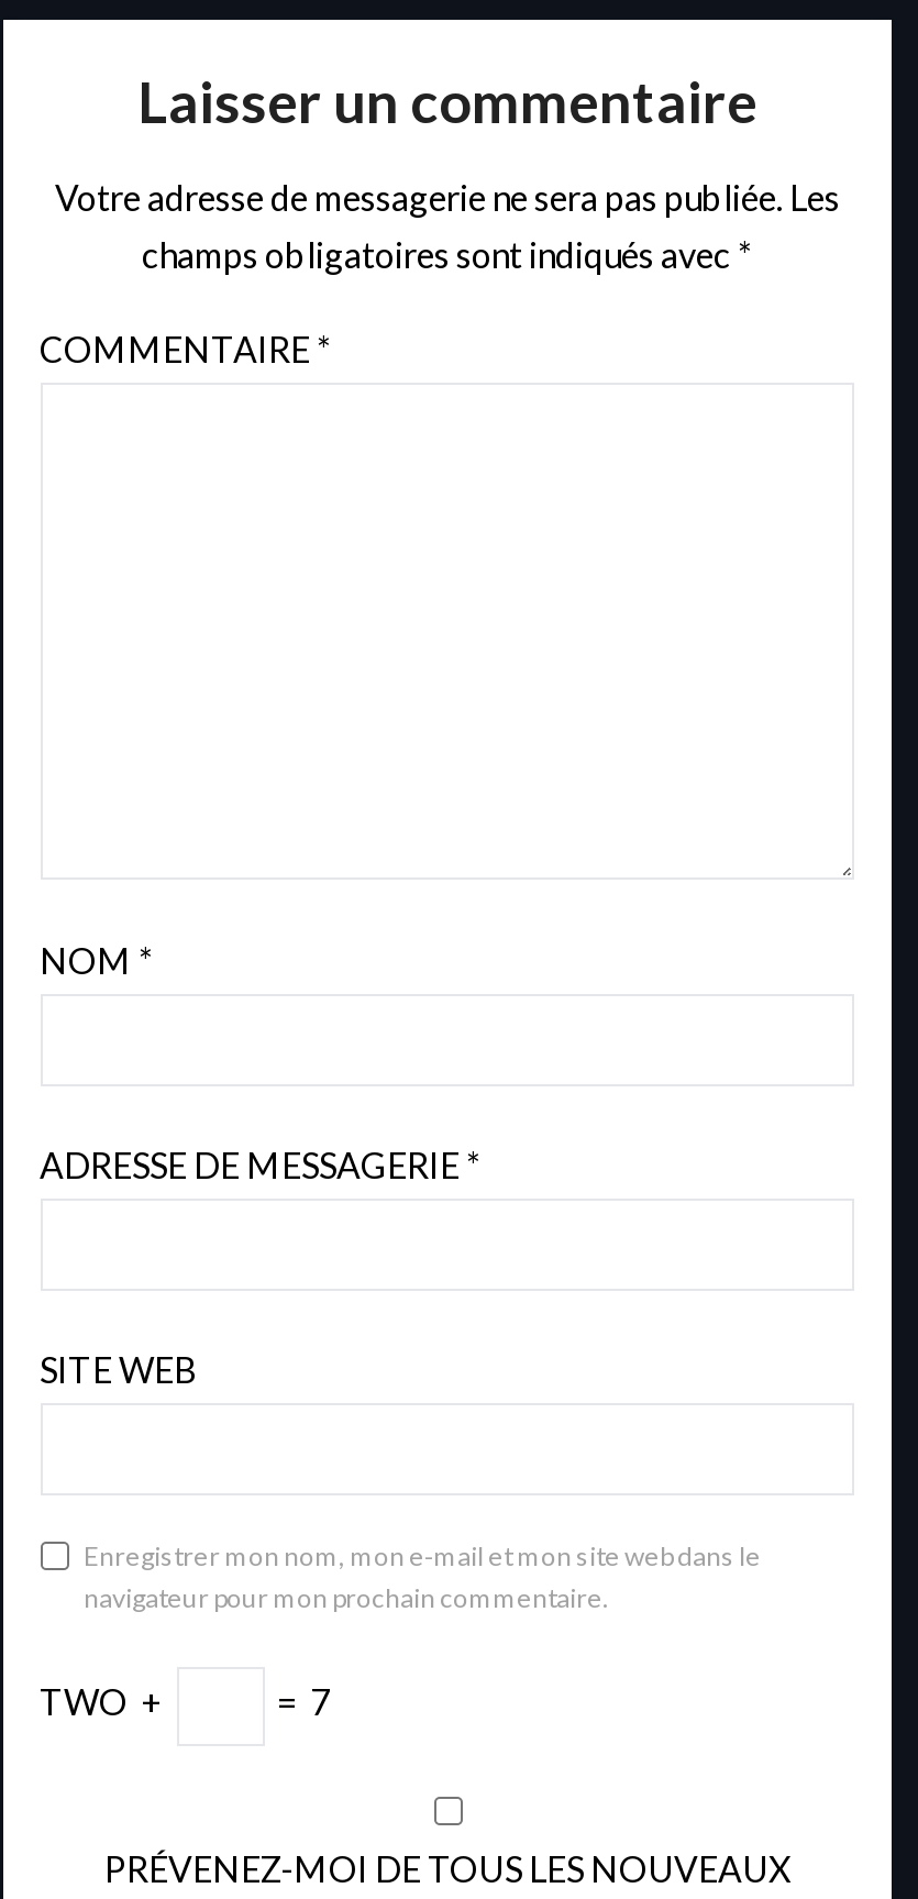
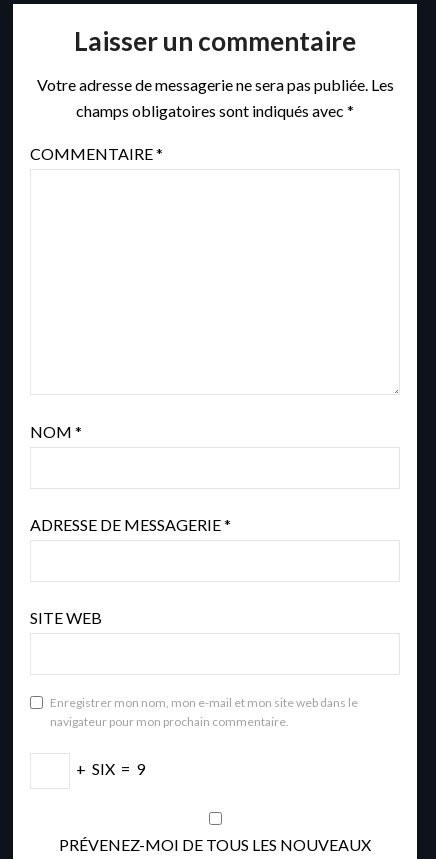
- TWO +
- = 7
+ + SIX = 9
